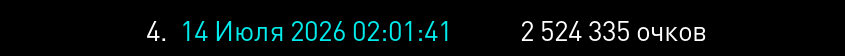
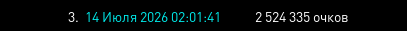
- 4. 14 Июля 2026 02:01:41 2 524 335 очков
+ 3. 14 Июля 2026 02:01:41 2 524 335 очков
